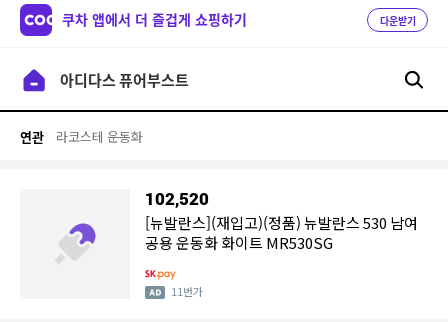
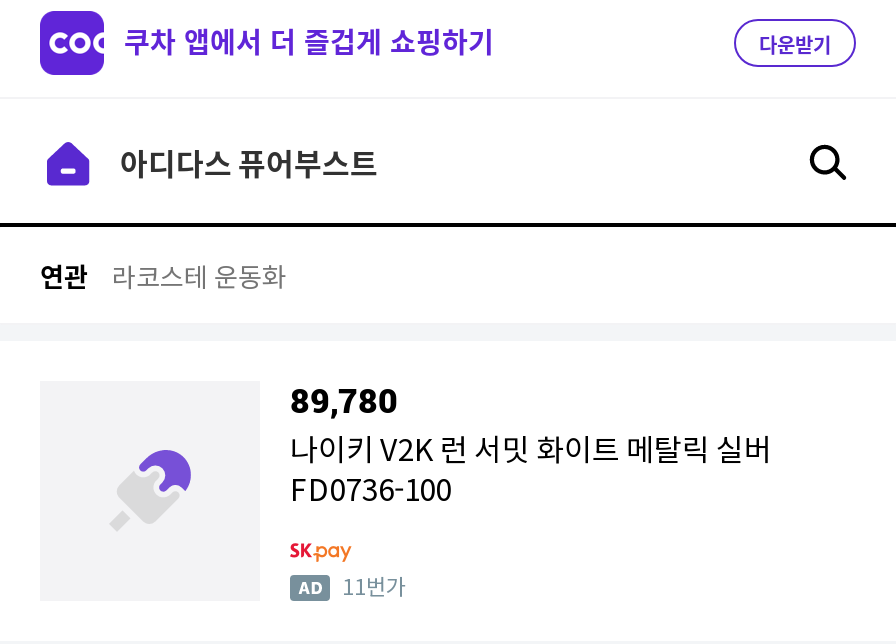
- 102,520
- [뉴발란스](재입고)(정품) 뉴발란스 530 남여
- 공용 운동화 화이트 MR530SG
+ 89,780
+ 나이키 V2K 런 서밋 화이트 메탈릭 실버
+ FD0736-100
